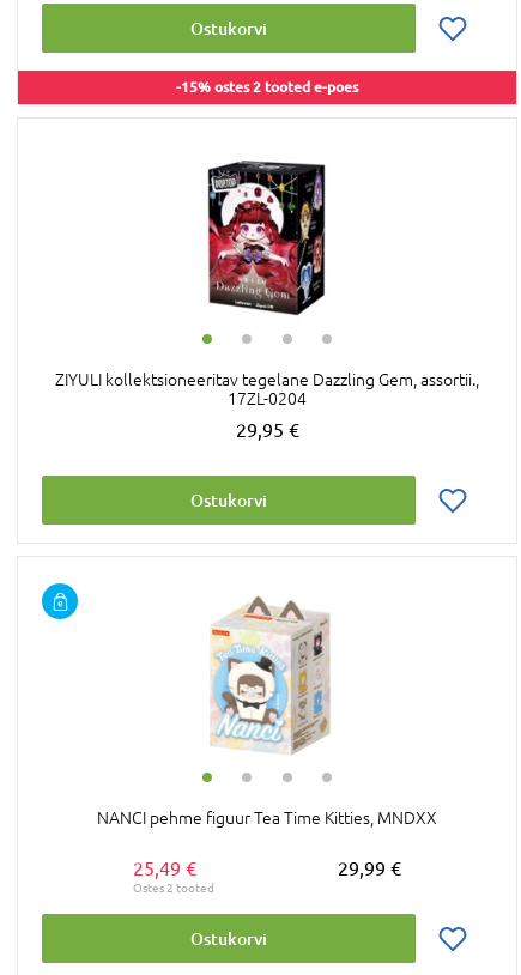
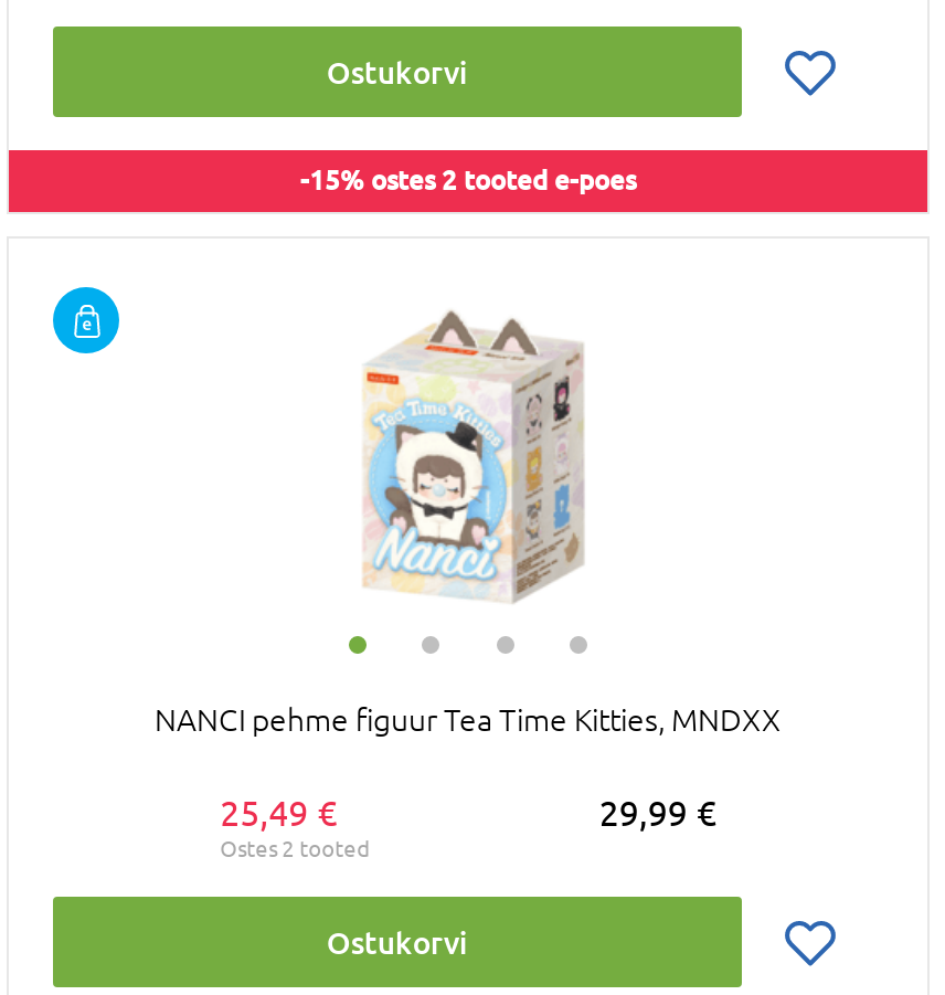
- [image]

- ZIYULI kollektsioneeritav tegelane Dazzling Gem, assortii.,
- 17ZL-0204
- 29,95 €
- Ostukorvi
